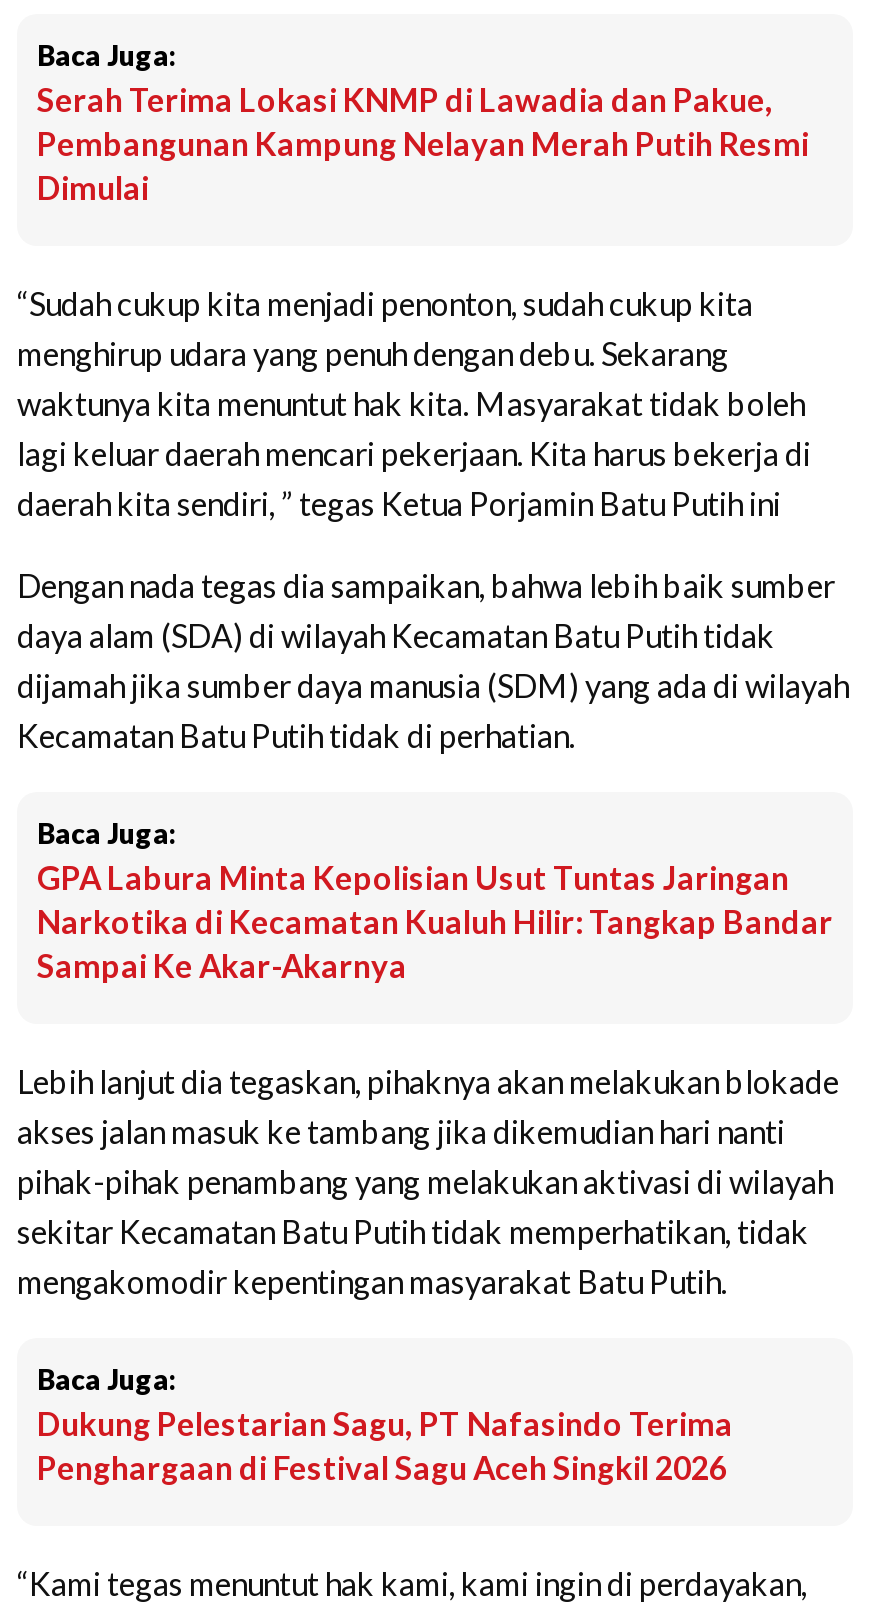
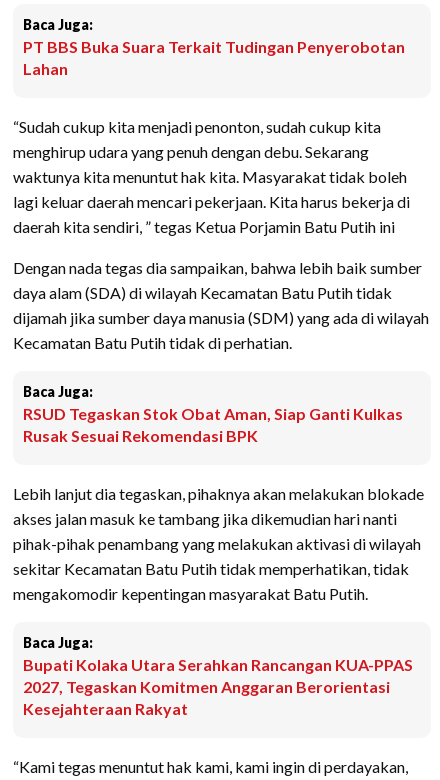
- Serah Terima Lokasi KNMP di Lawadia dan Pakue,
- Pembangunan Kampung Nelayan Merah Putih Resmi
- Dimulai
+ PT BBS Buka Suara Terkait Tudingan Penyerobotan
+ Lahan

- GPA Labura Minta Kepolisian Usut Tuntas Jaringan
- Narkotika di Kecamatan Kualuh Hilir: Tangkap Bandar
- Sampai Ke Akar-Akarnya
+ RSUD Tegaskan Stok Obat Aman, Siap Ganti Kulkas
+ Rusak Sesuai Rekomendasi BPK

moved up: Lebih lanjut dia tegaskan, pihaknya akan melakukan blokade | akses jalan masuk ke tambang jika dikemudian hari nanti | pihak-pihak penambang yang melakukan aktivasi di wilayah | sekitar Kecamatan Batu Putih tidak memperhatikan, tidak | mengakomodir kepentingan masyarakat Batu Putih. | Baca Juga:

- Dukung Pelestarian Sagu, PT Nafasindo Terima
- Penghargaan di Festival Sagu Aceh Singkil 2026
+ Bupati Kolaka Utara Serahkan Rancangan KUA-PPAS
+ 2027, Tegaskan Komitmen Anggaran Berorientasi
+ Kesejahteraan Rakyat
